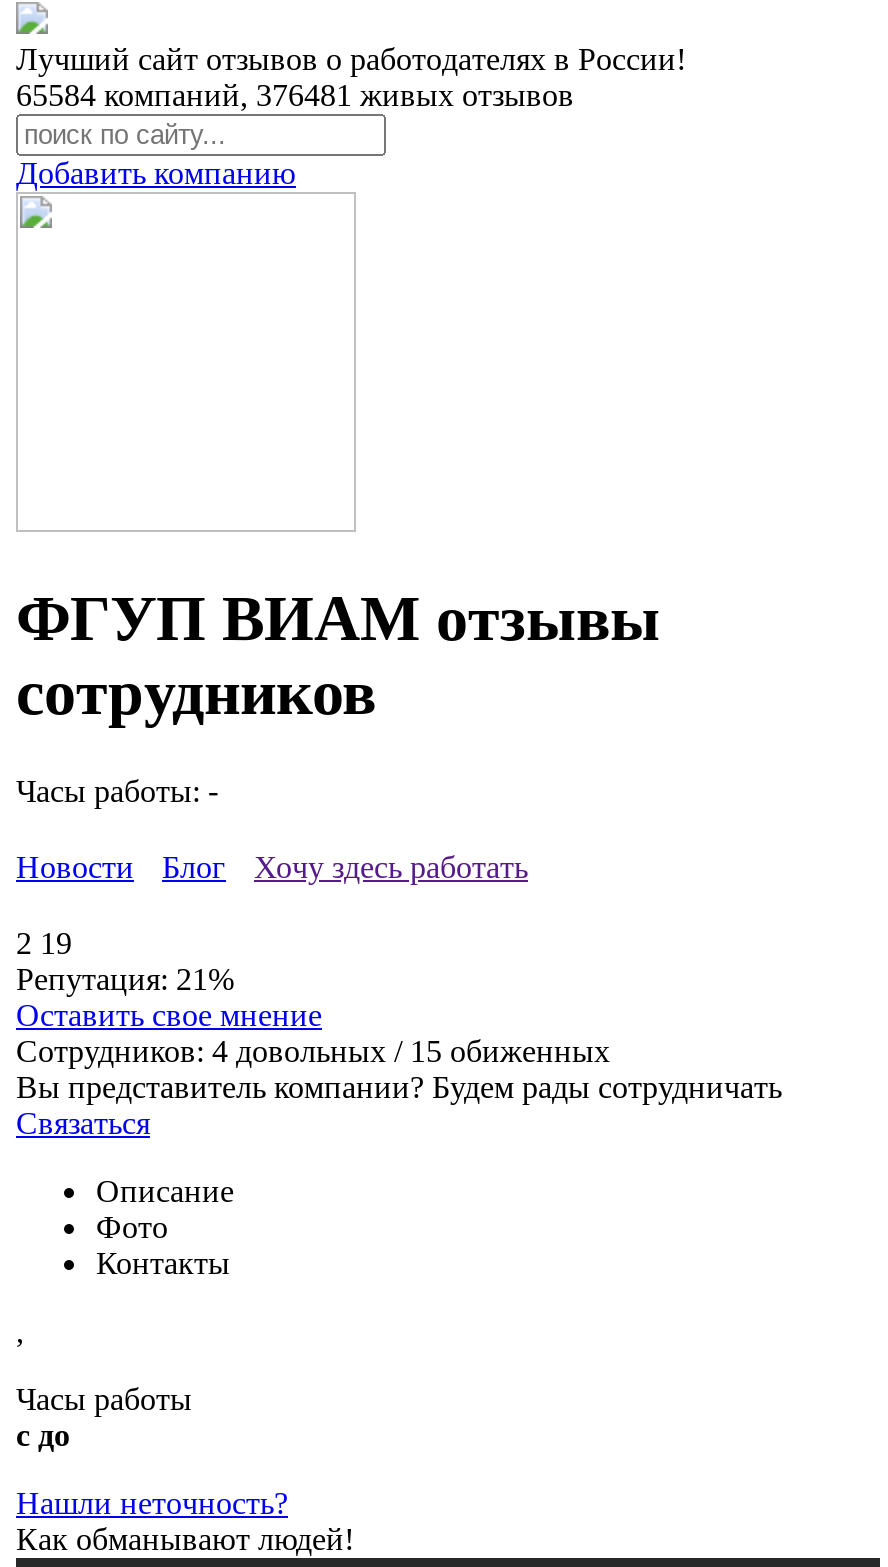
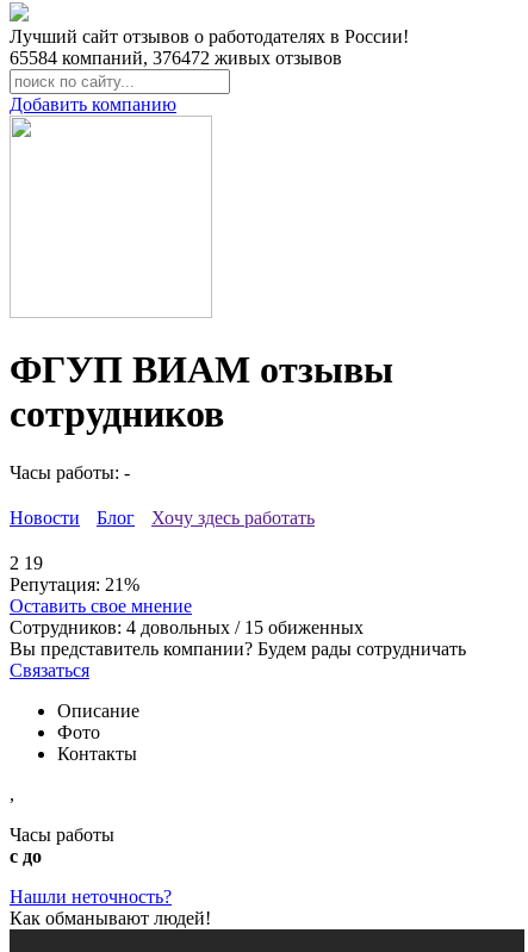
- 65584 компаний, 376481живых отзывов
+ 65584 компаний, 376472живых отзывов
